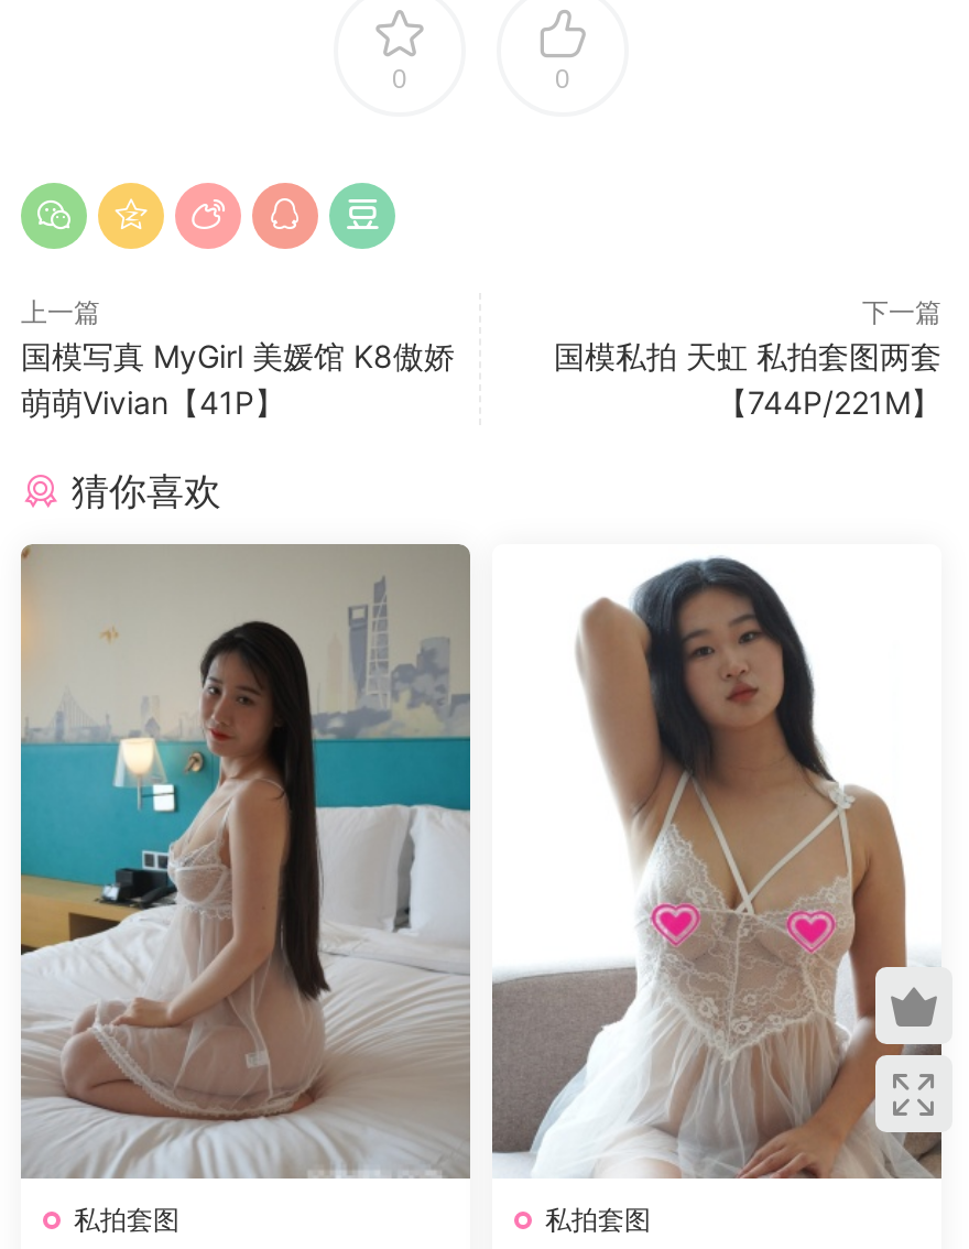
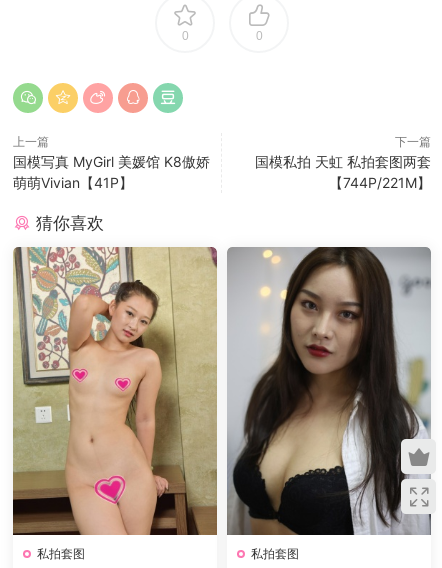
- [image]
+ [image]

- [image]
+ [image]
